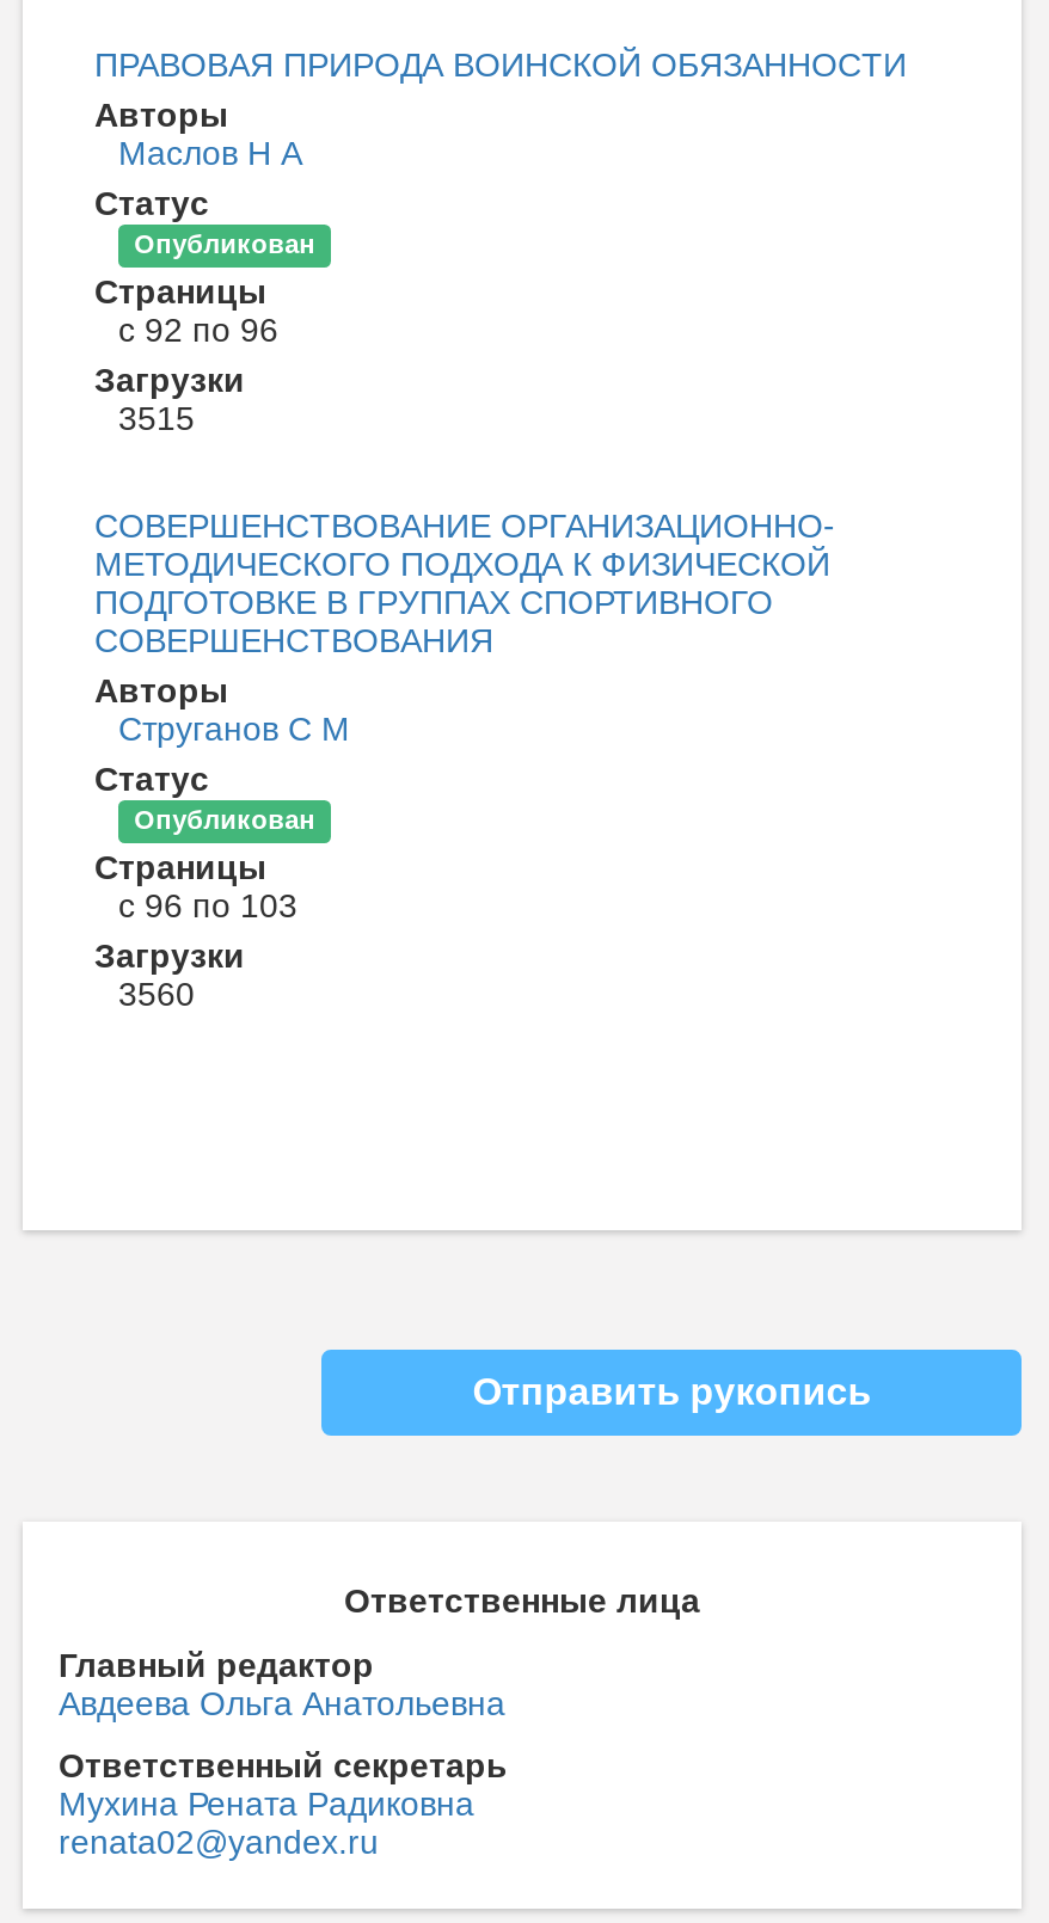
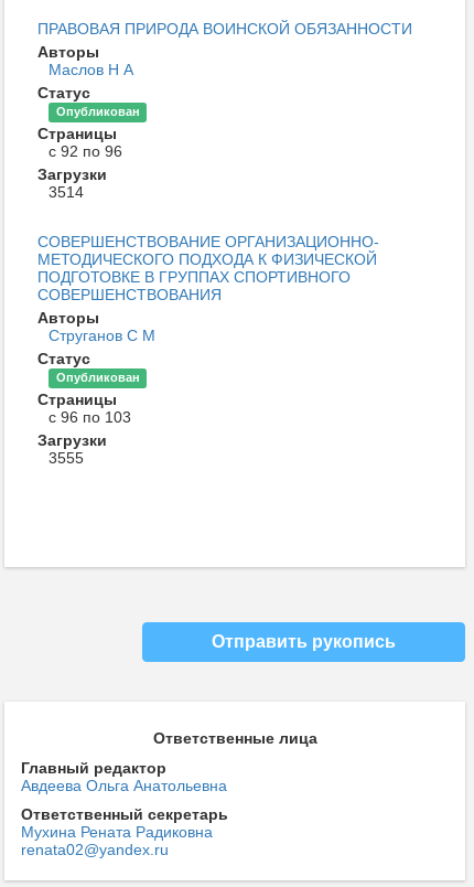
- 3515
+ 3514

- 3560
+ 3555
